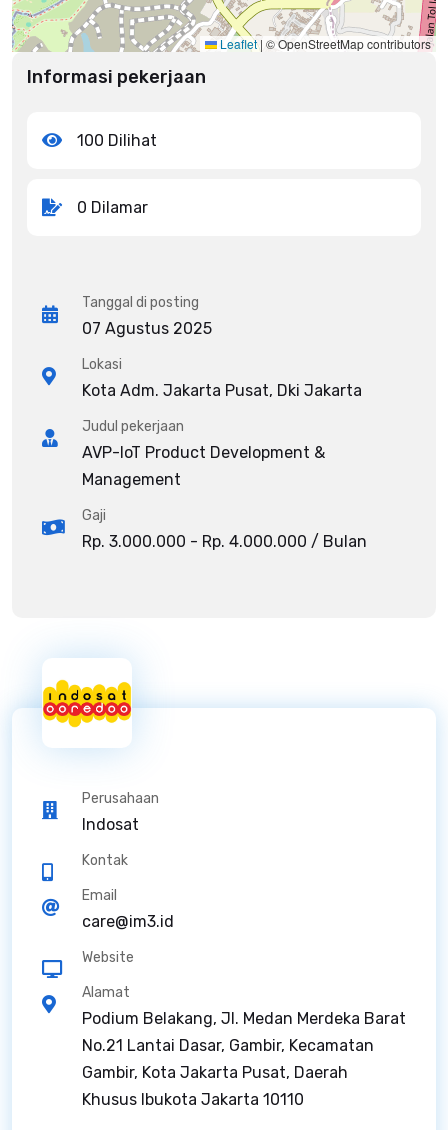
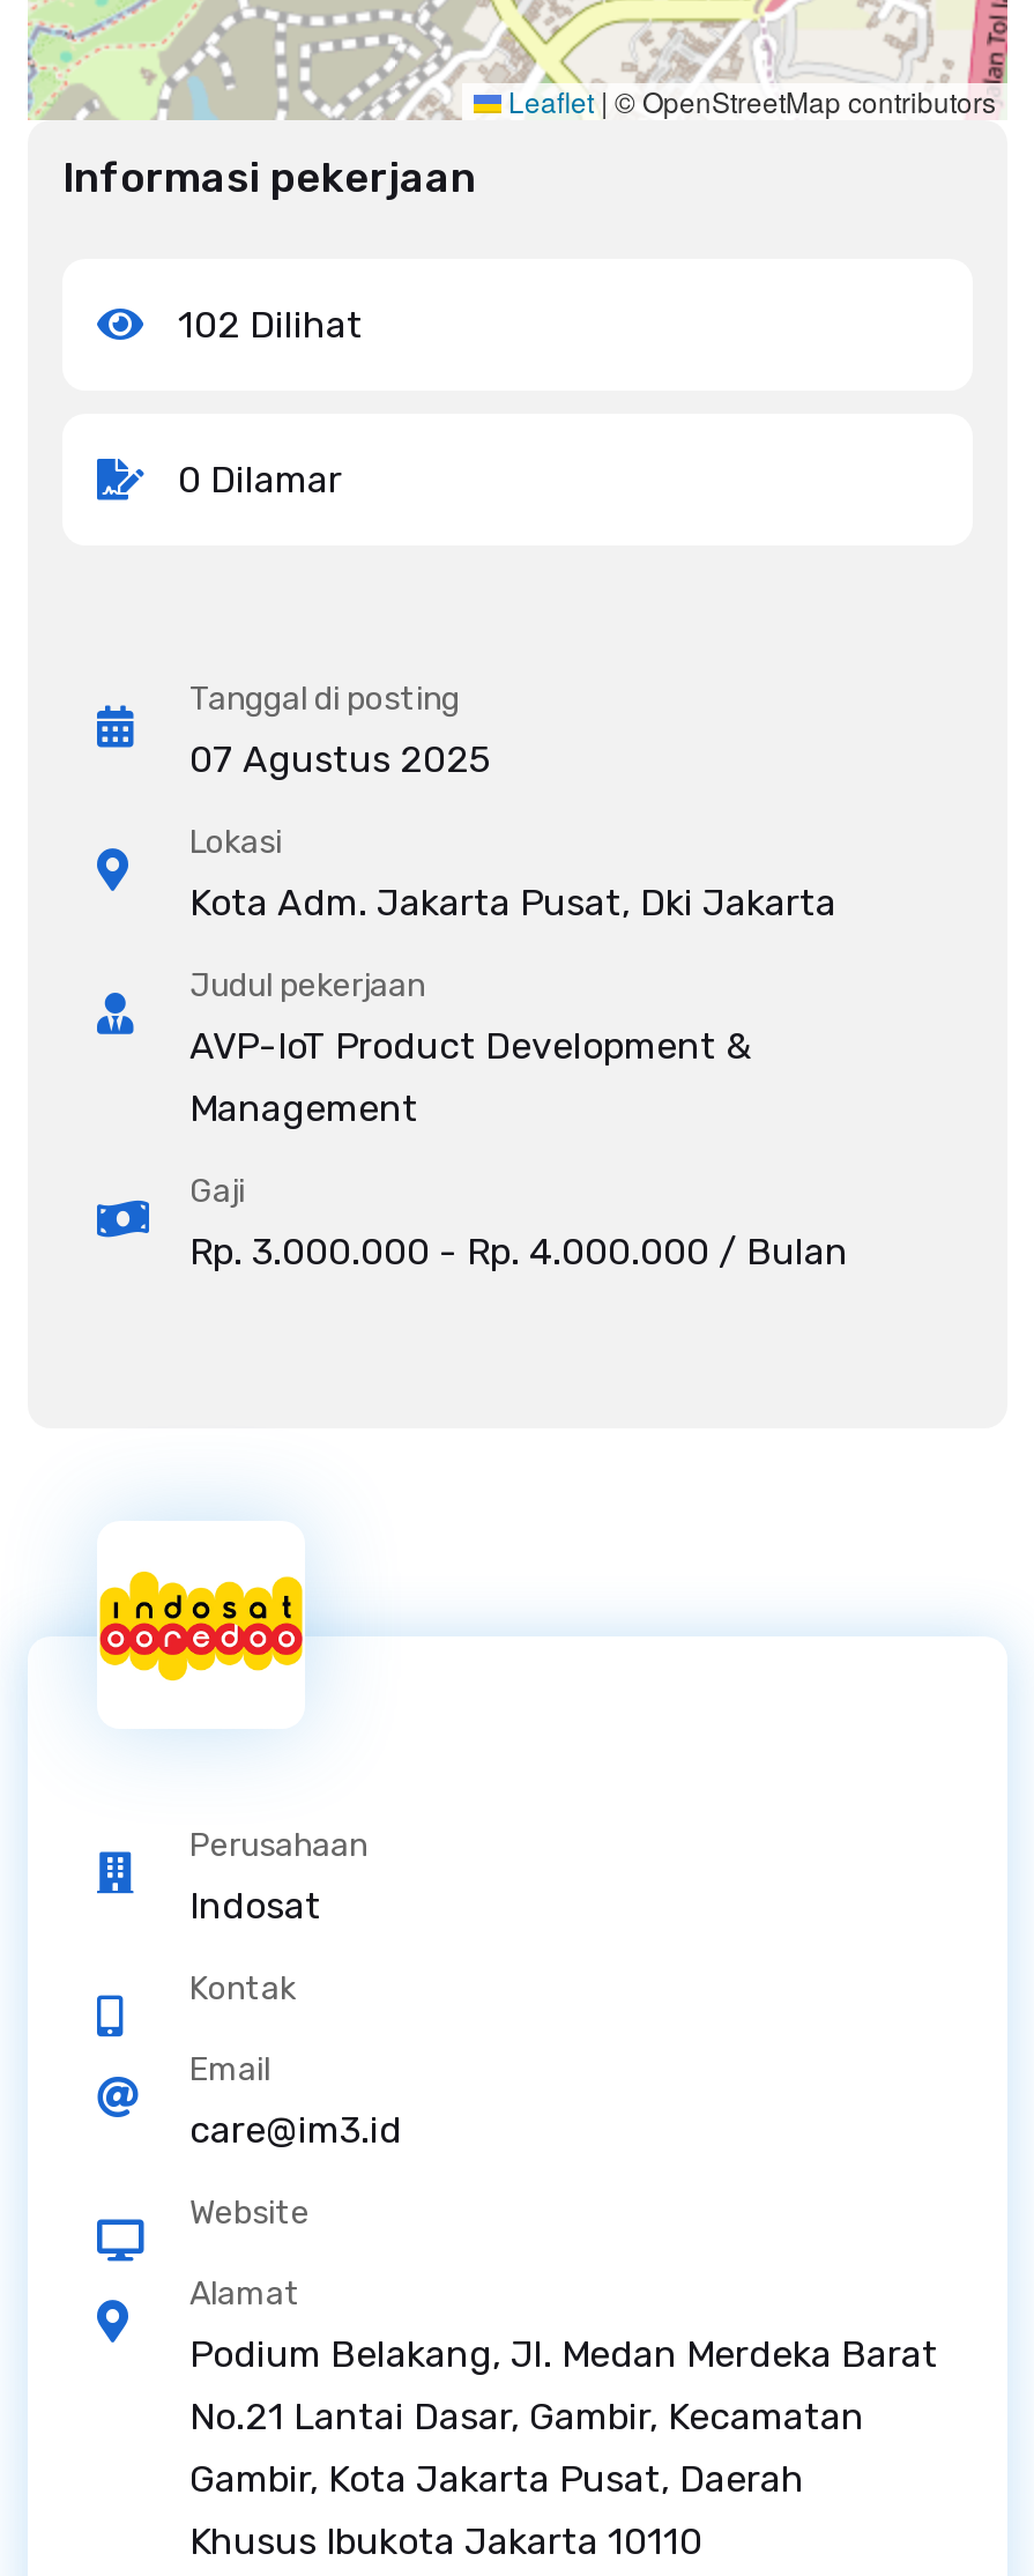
- 100 Dilihat
+ 102 Dilihat
